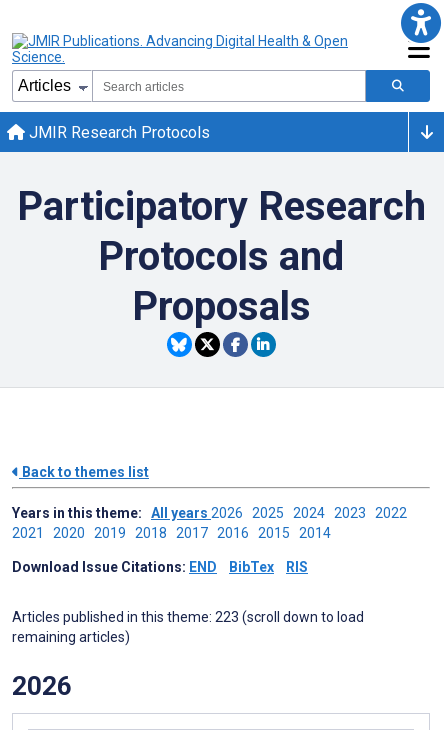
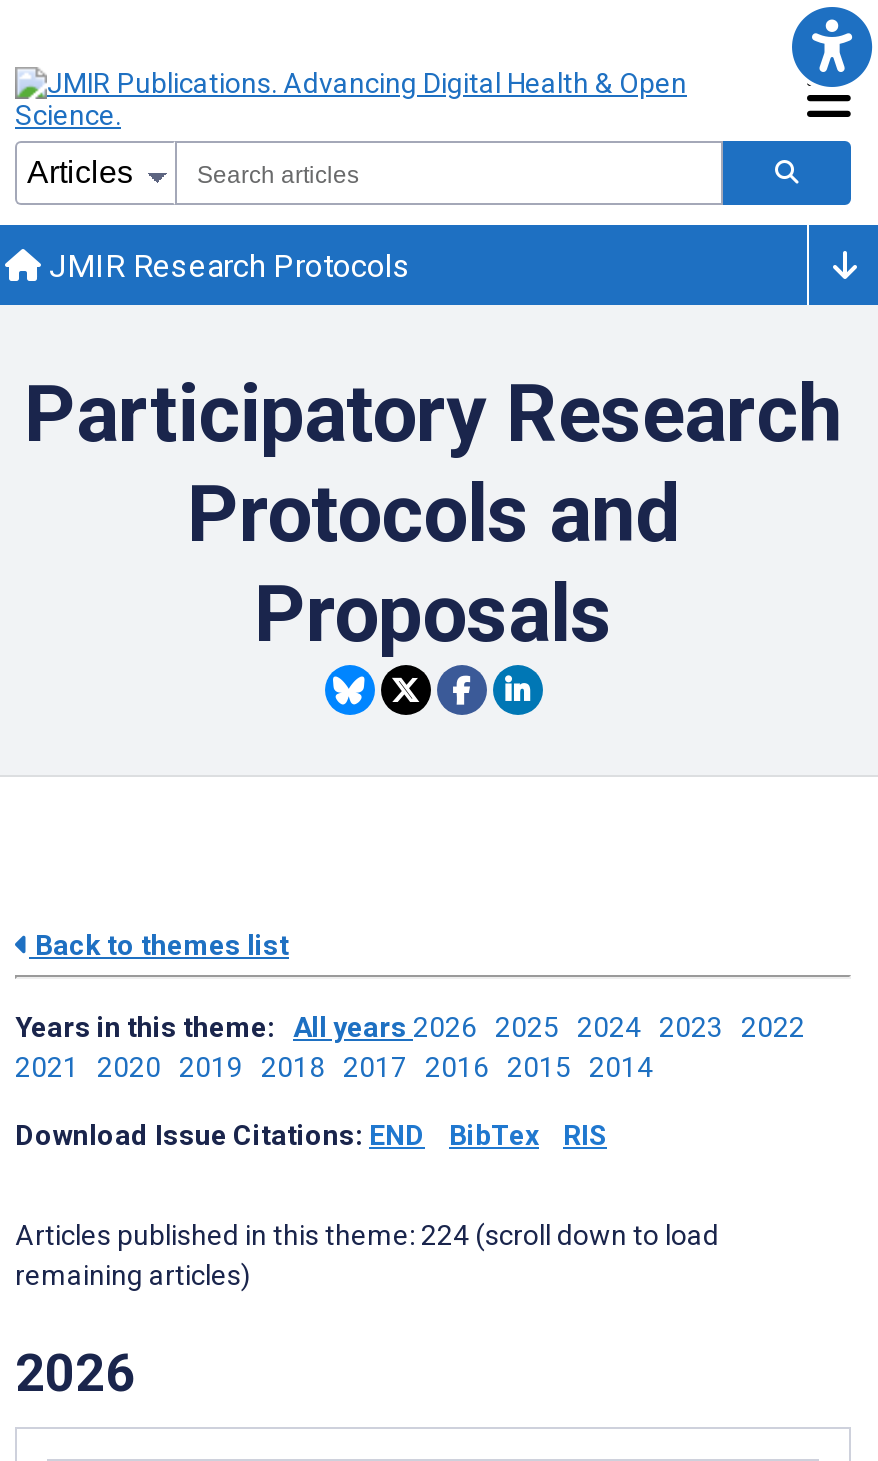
- Articles published in this theme: 223 (scroll down to load
+ Articles published in this theme: 224 (scroll down to load
